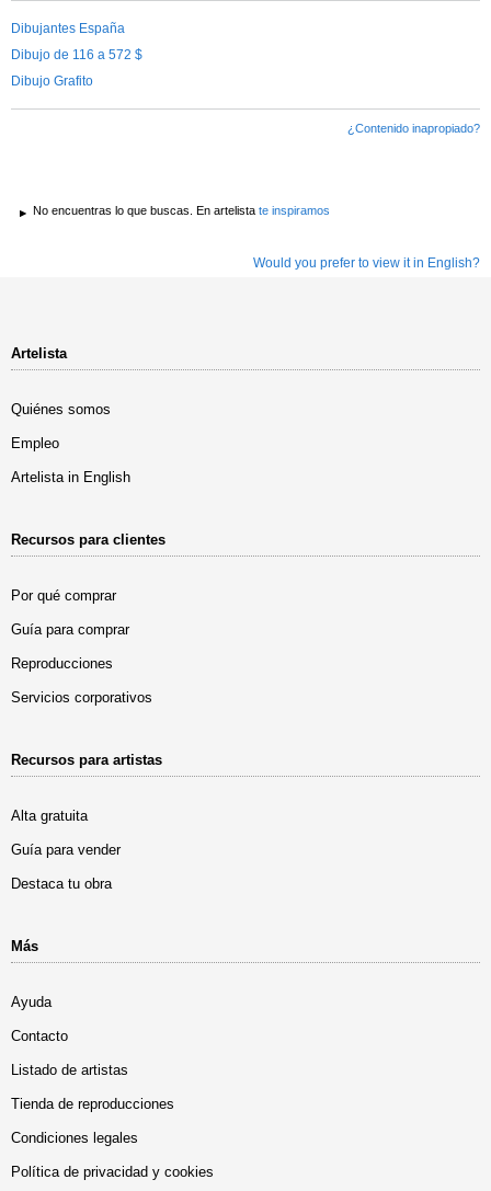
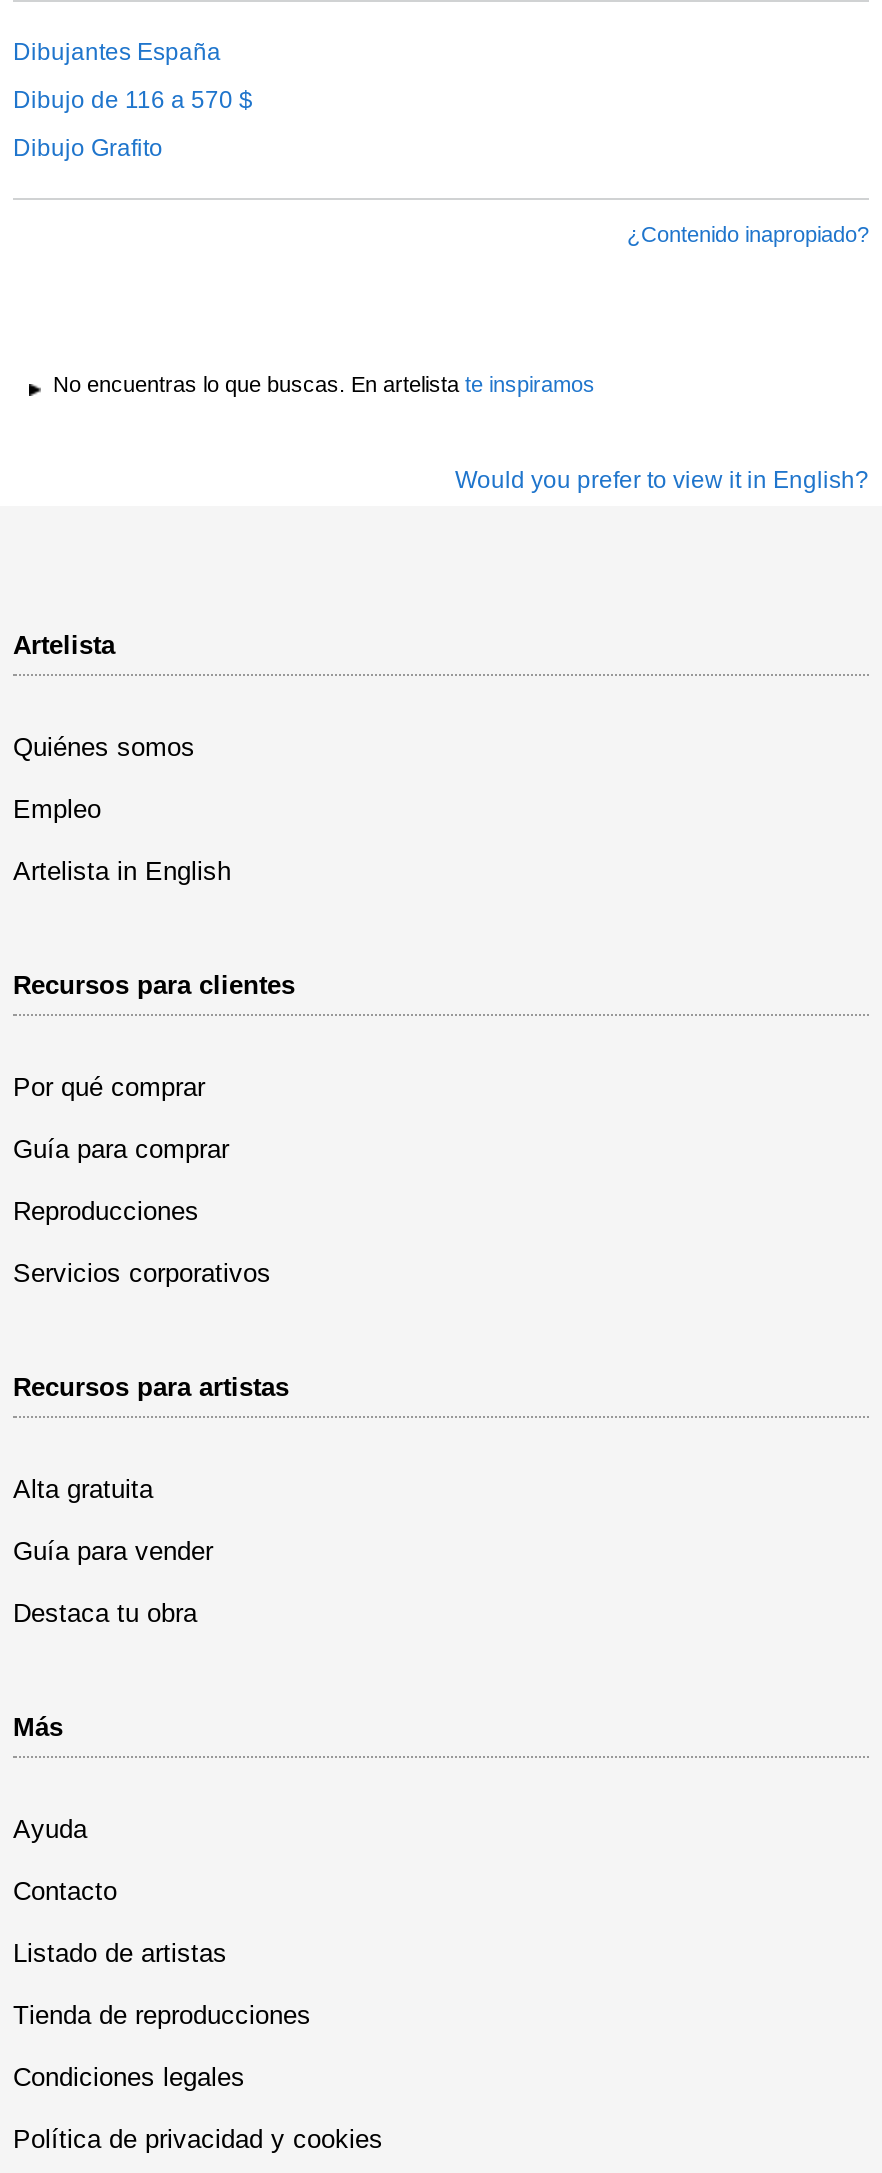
- Dibujo de 116 a 572 $
+ Dibujo de 116 a 570 $
